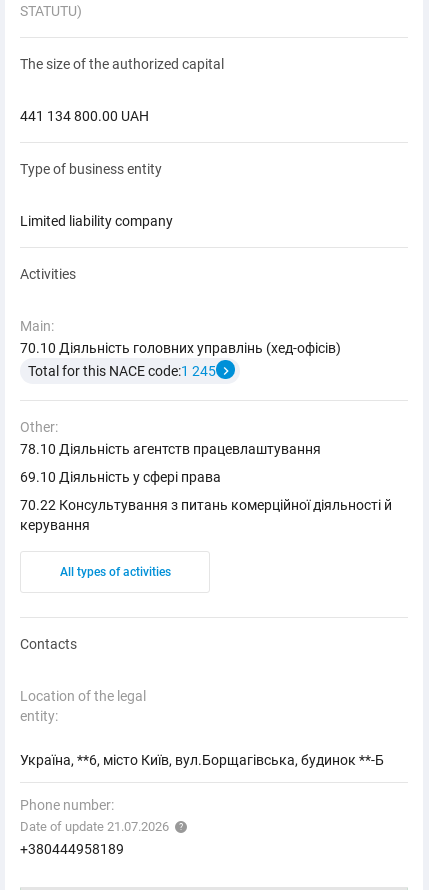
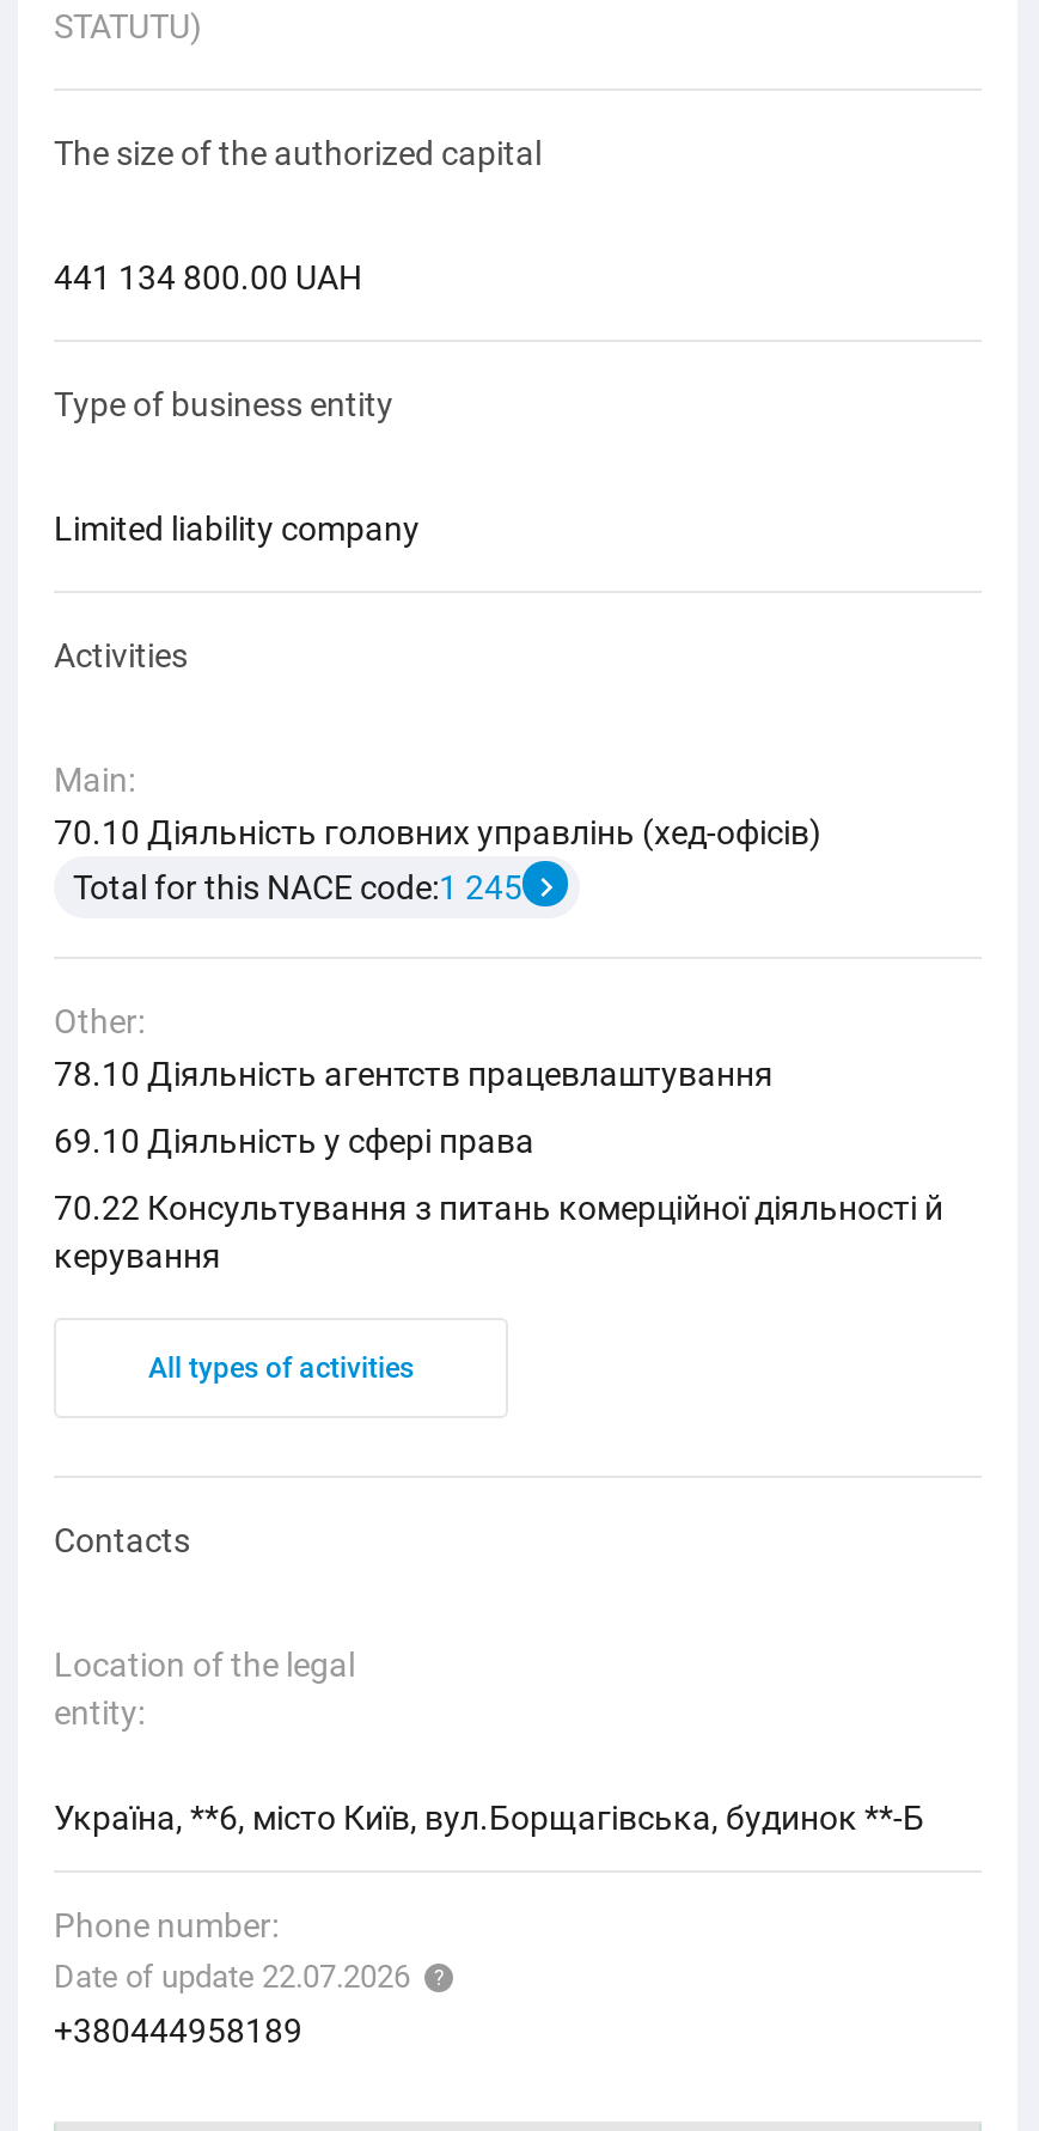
- Date of update 21.07.2026
+ Date of update 22.07.2026
